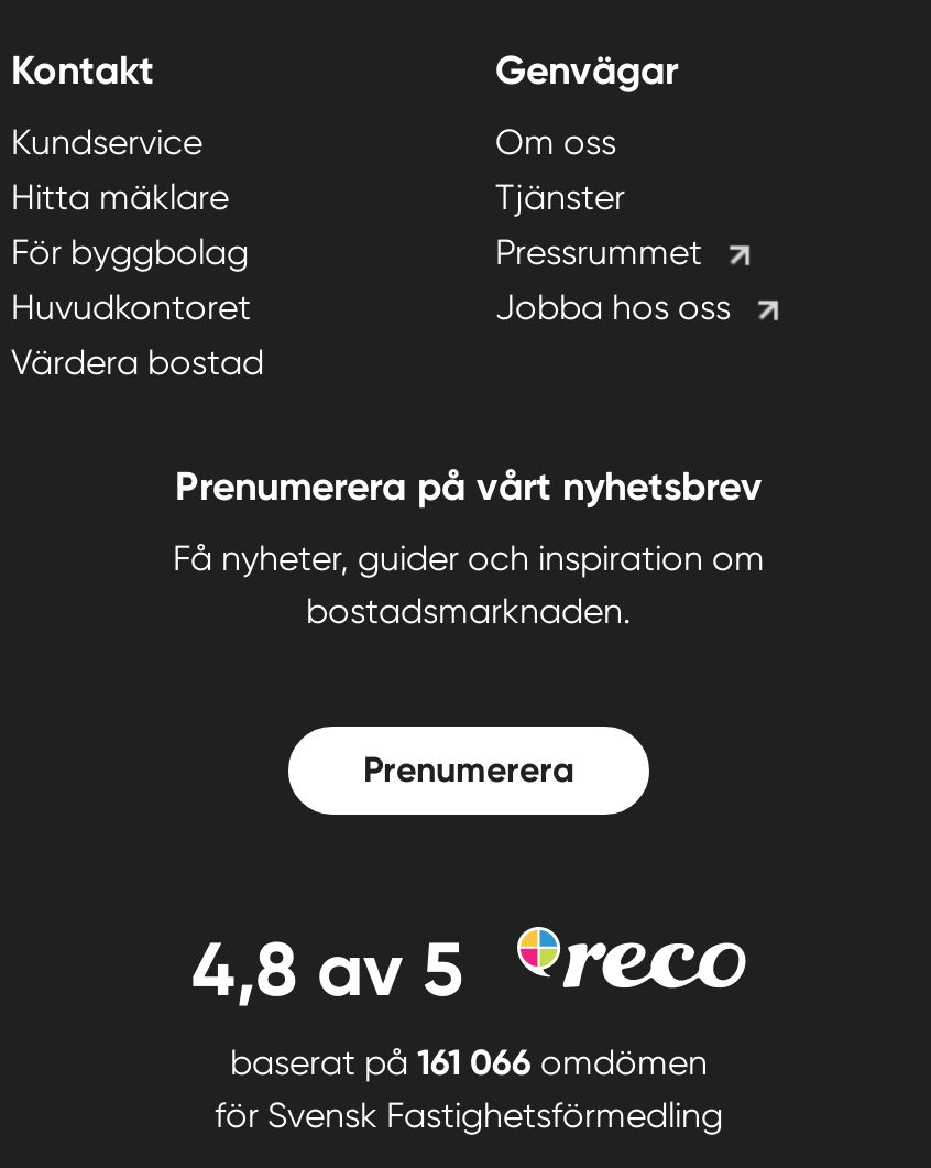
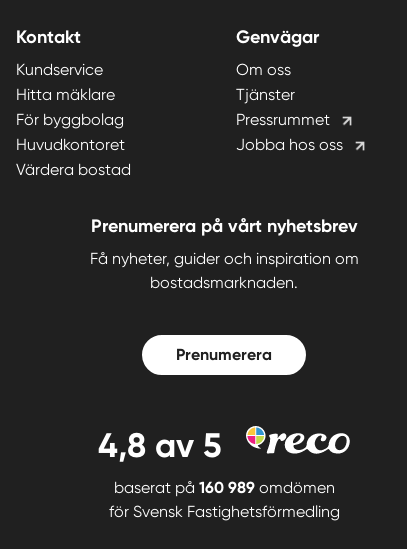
- baserat på 161 066 omdömen
+ baserat på 160 989 omdömen
